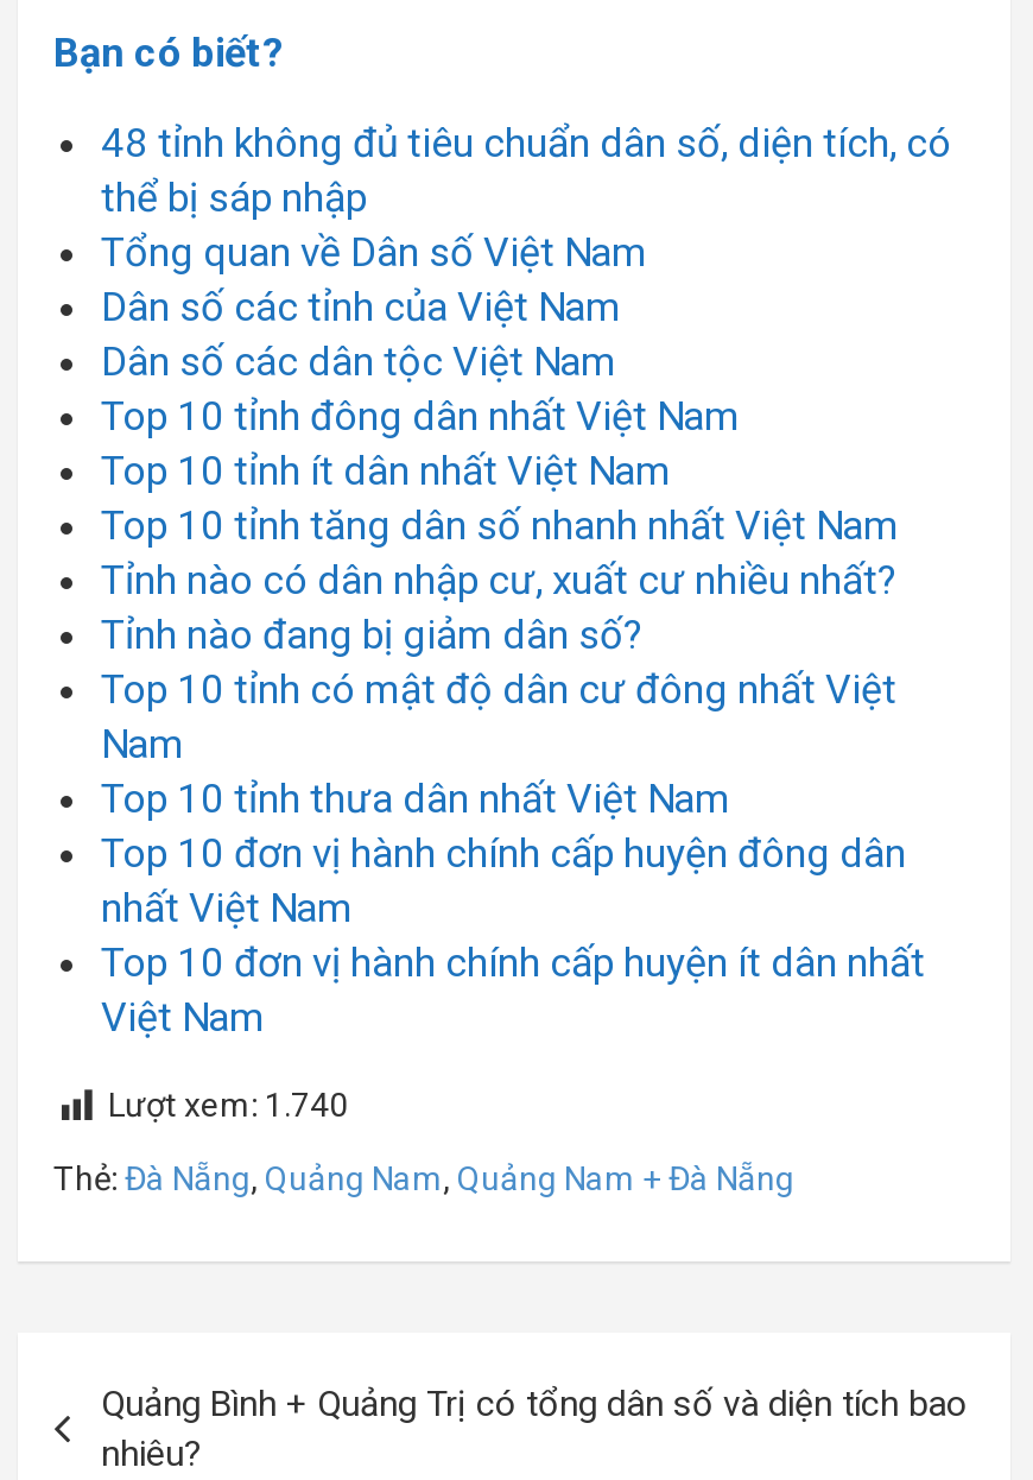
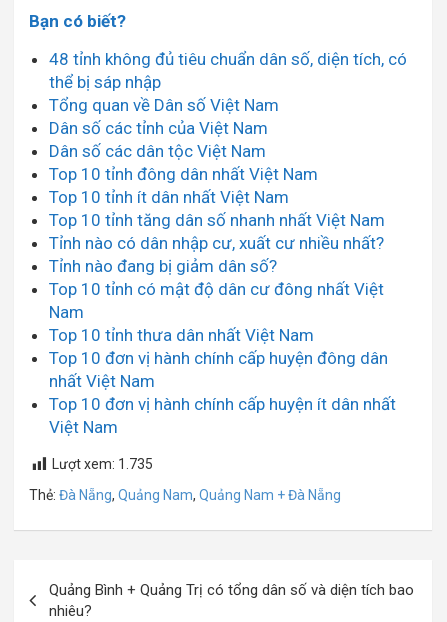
- Lượt xem: 1.740
+ Lượt xem: 1.735
